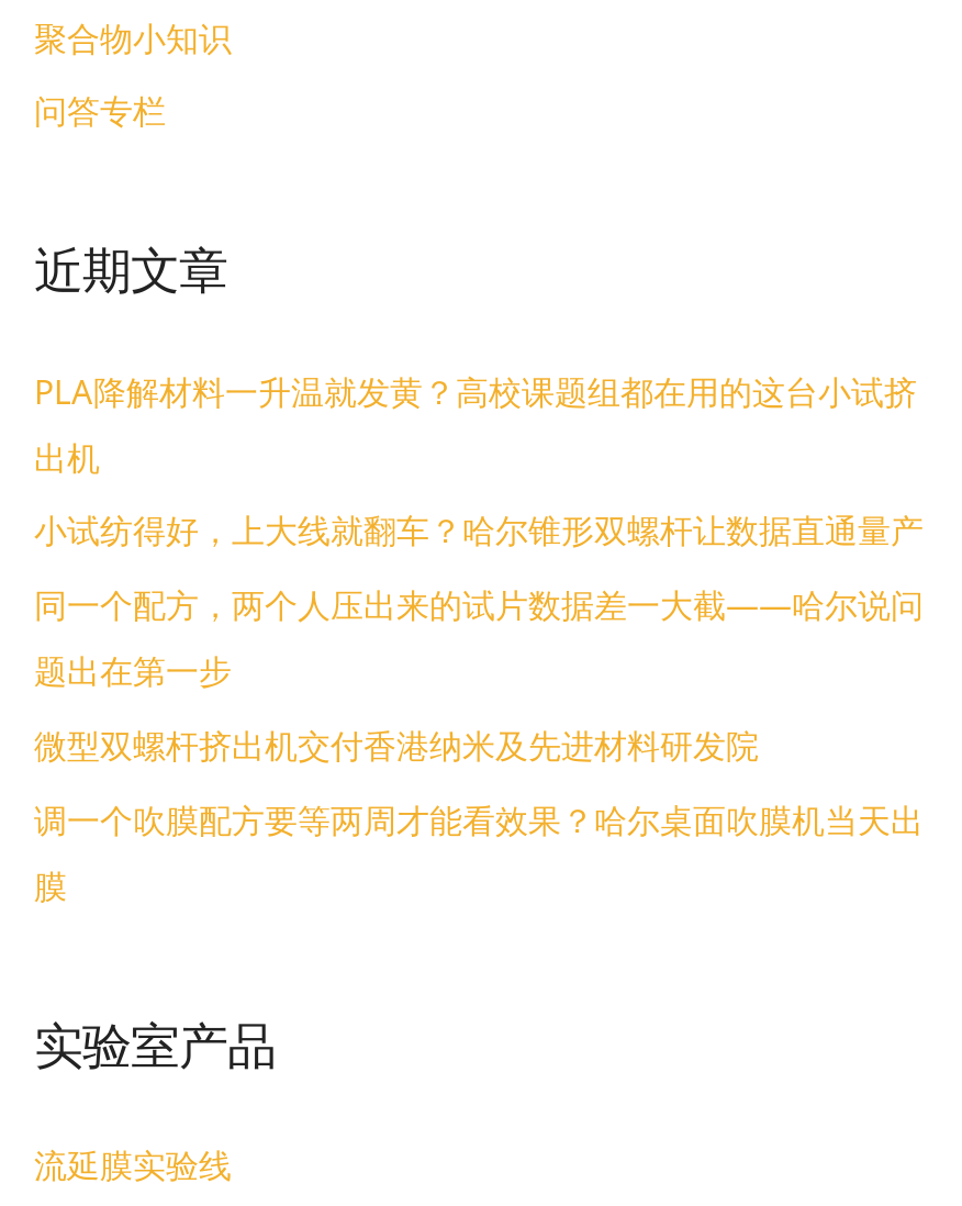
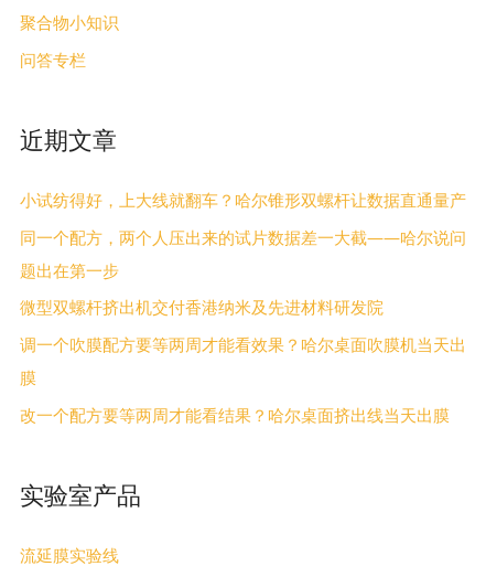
- PLA降解材料一升温就发黄？高校课题组都在用的这台小试挤
- 出机

moved up: 小试纺得好，上大线就翻车？哈尔锥形双螺杆让数据直通量产 | 同一个配方，两个人压出来的试片数据差一大截——哈尔说问 | 题出在第一步 | 微型双螺杆挤出机交付香港纳米及先进材料研发院 | 调一个吹膜配方要等两周才能看效果？哈尔桌面吹膜机当天出 | 膜

+ 改一个配方要等两周才能看结果？哈尔桌面挤出线当天出膜
